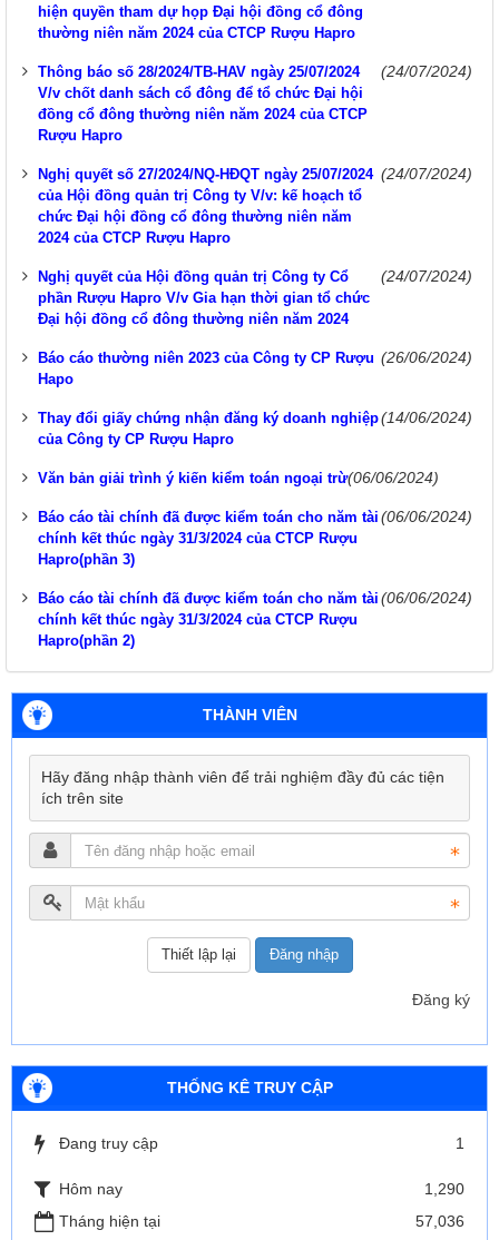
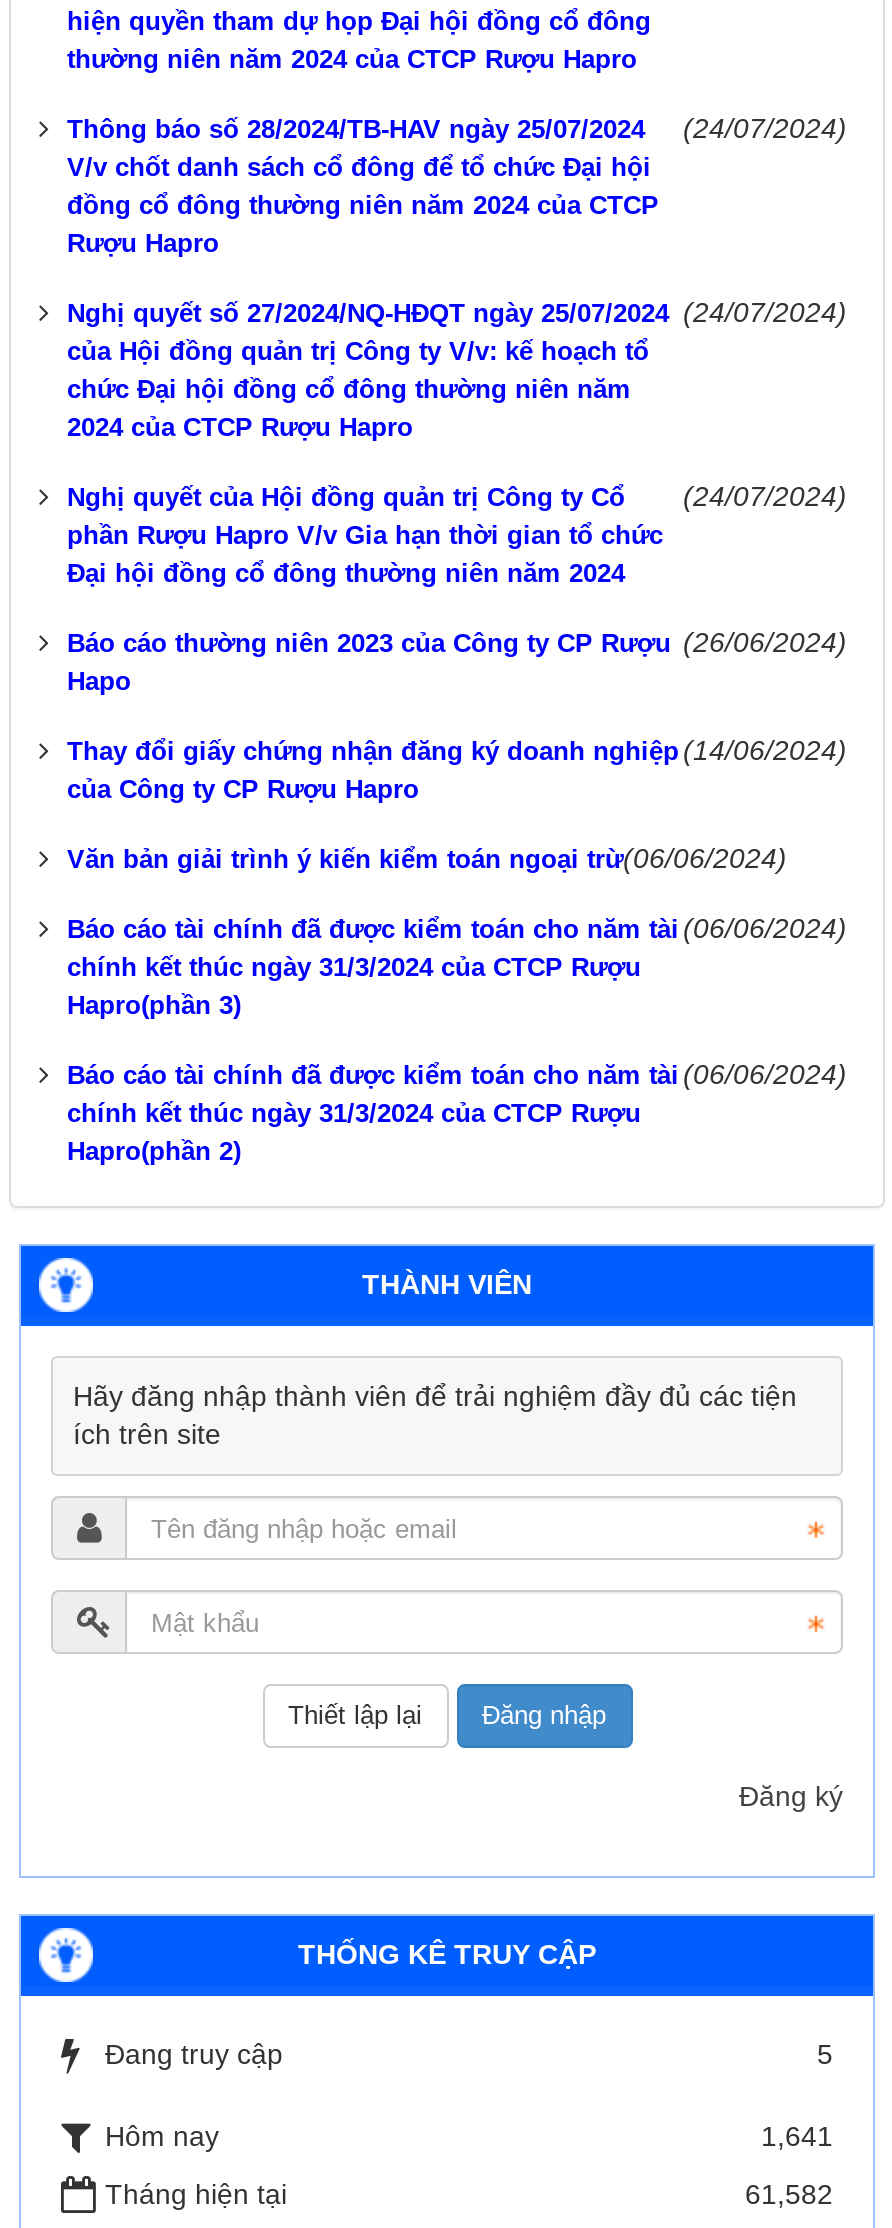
- 1
+ 5

- 1,290
+ 1,641

- 57,036
+ 61,582
